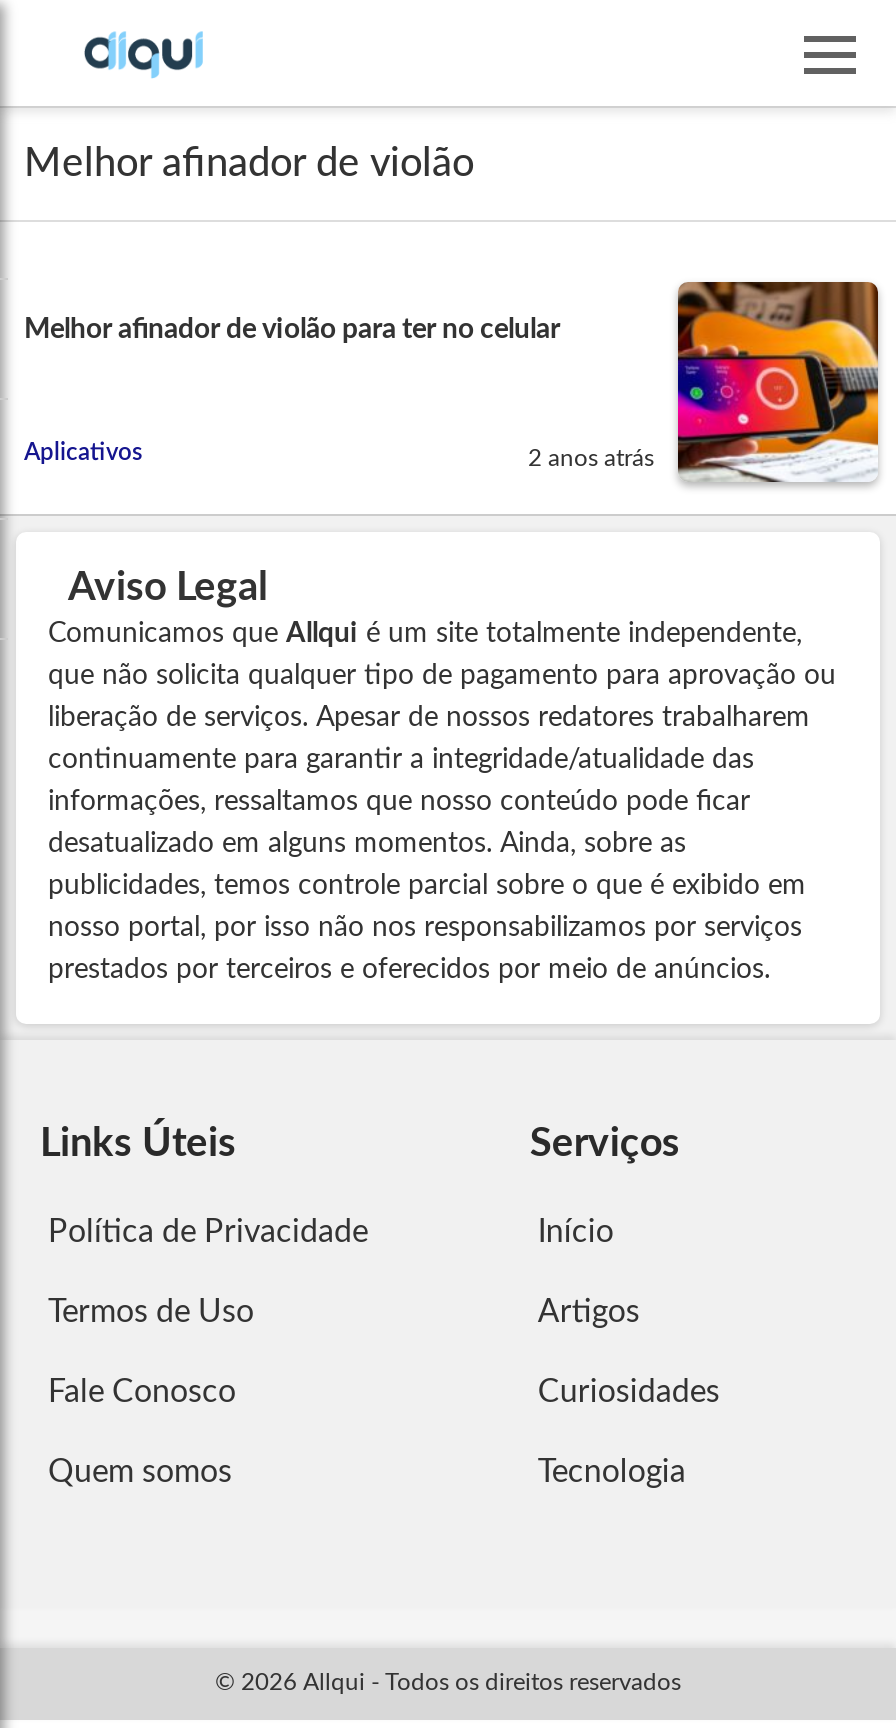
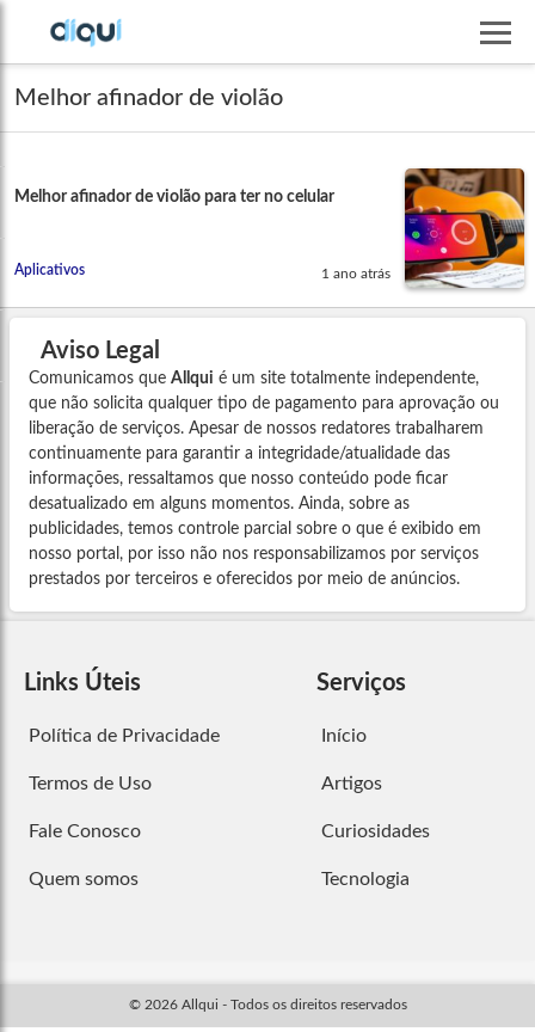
- 2 anos atrás
+ 1 ano atrás
